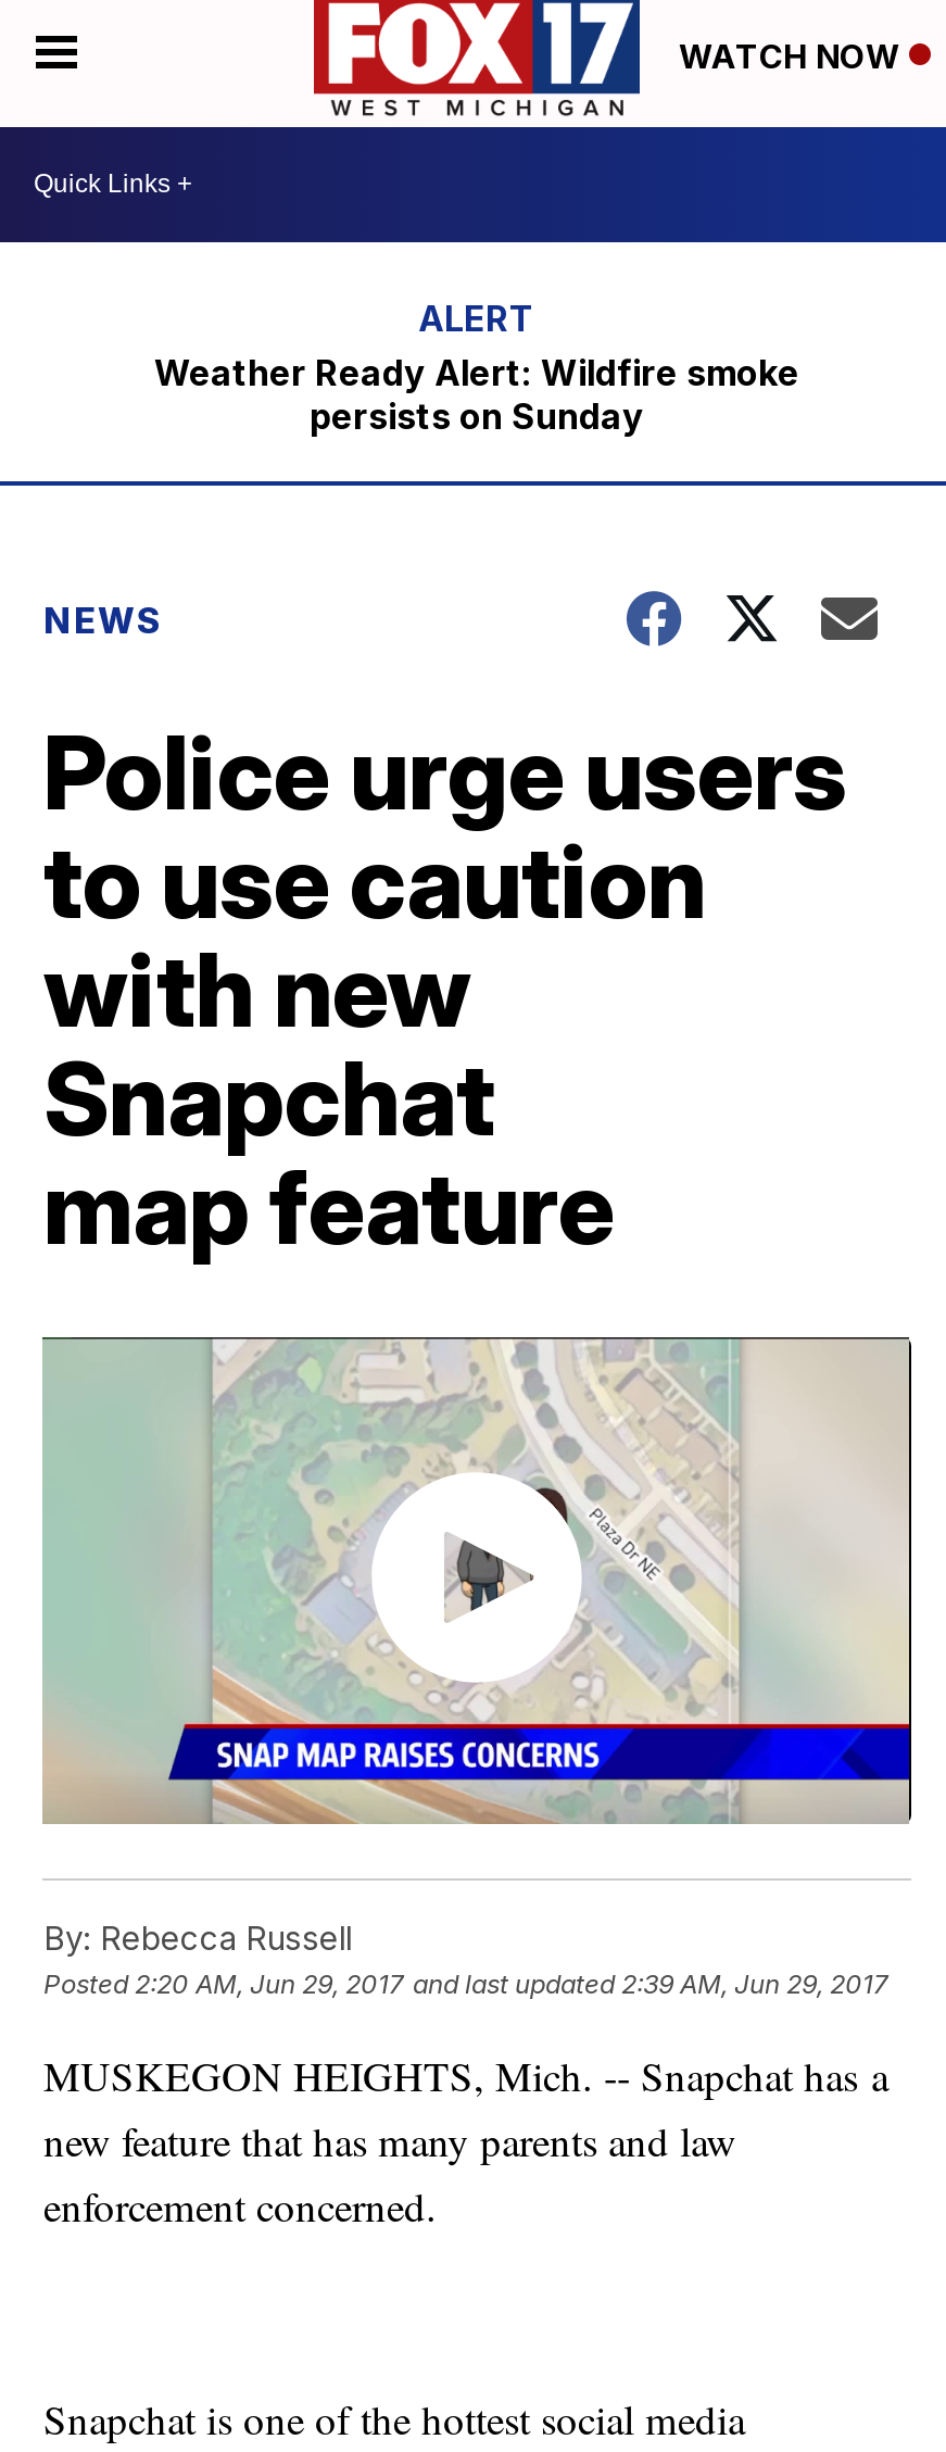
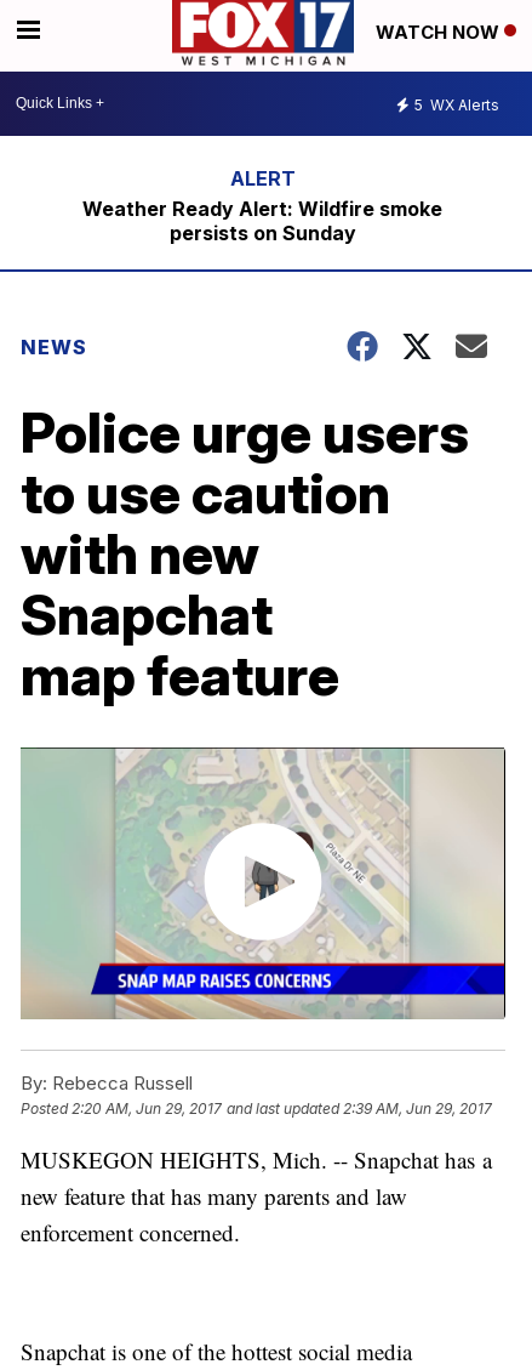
+ 5 WX Alerts
